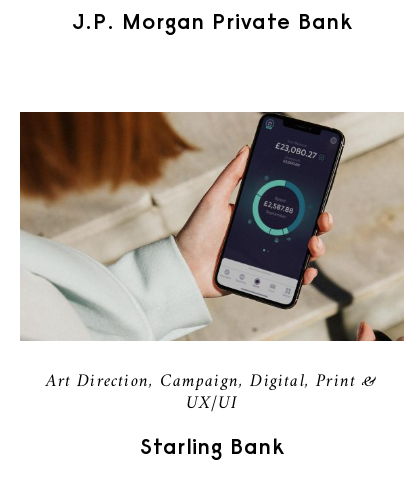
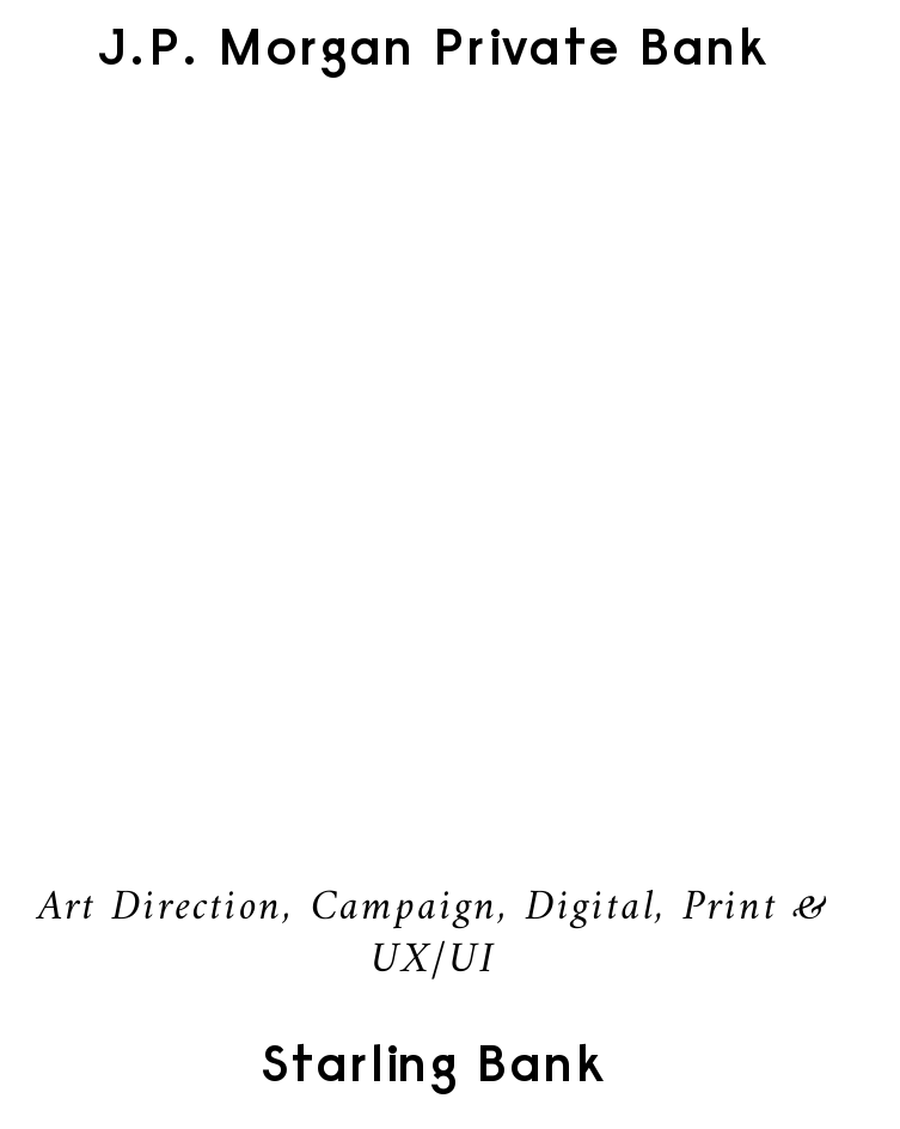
- [image]
